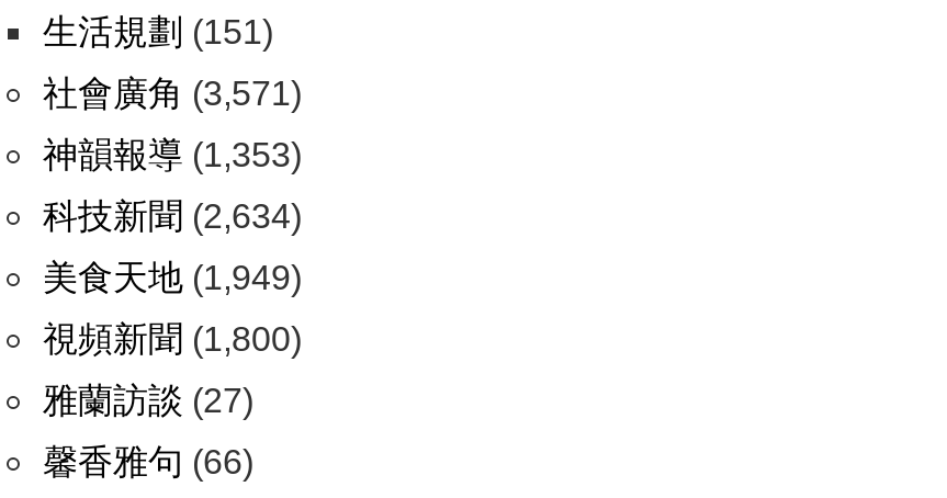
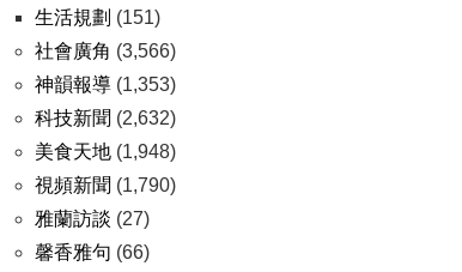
- 社會廣角(3,571)
+ 社會廣角(3,566)

- 科技新聞(2,634)
+ 科技新聞(2,632)

- 美食天地(1,949)
+ 美食天地(1,948)

- 視頻新聞(1,800)
+ 視頻新聞(1,790)
